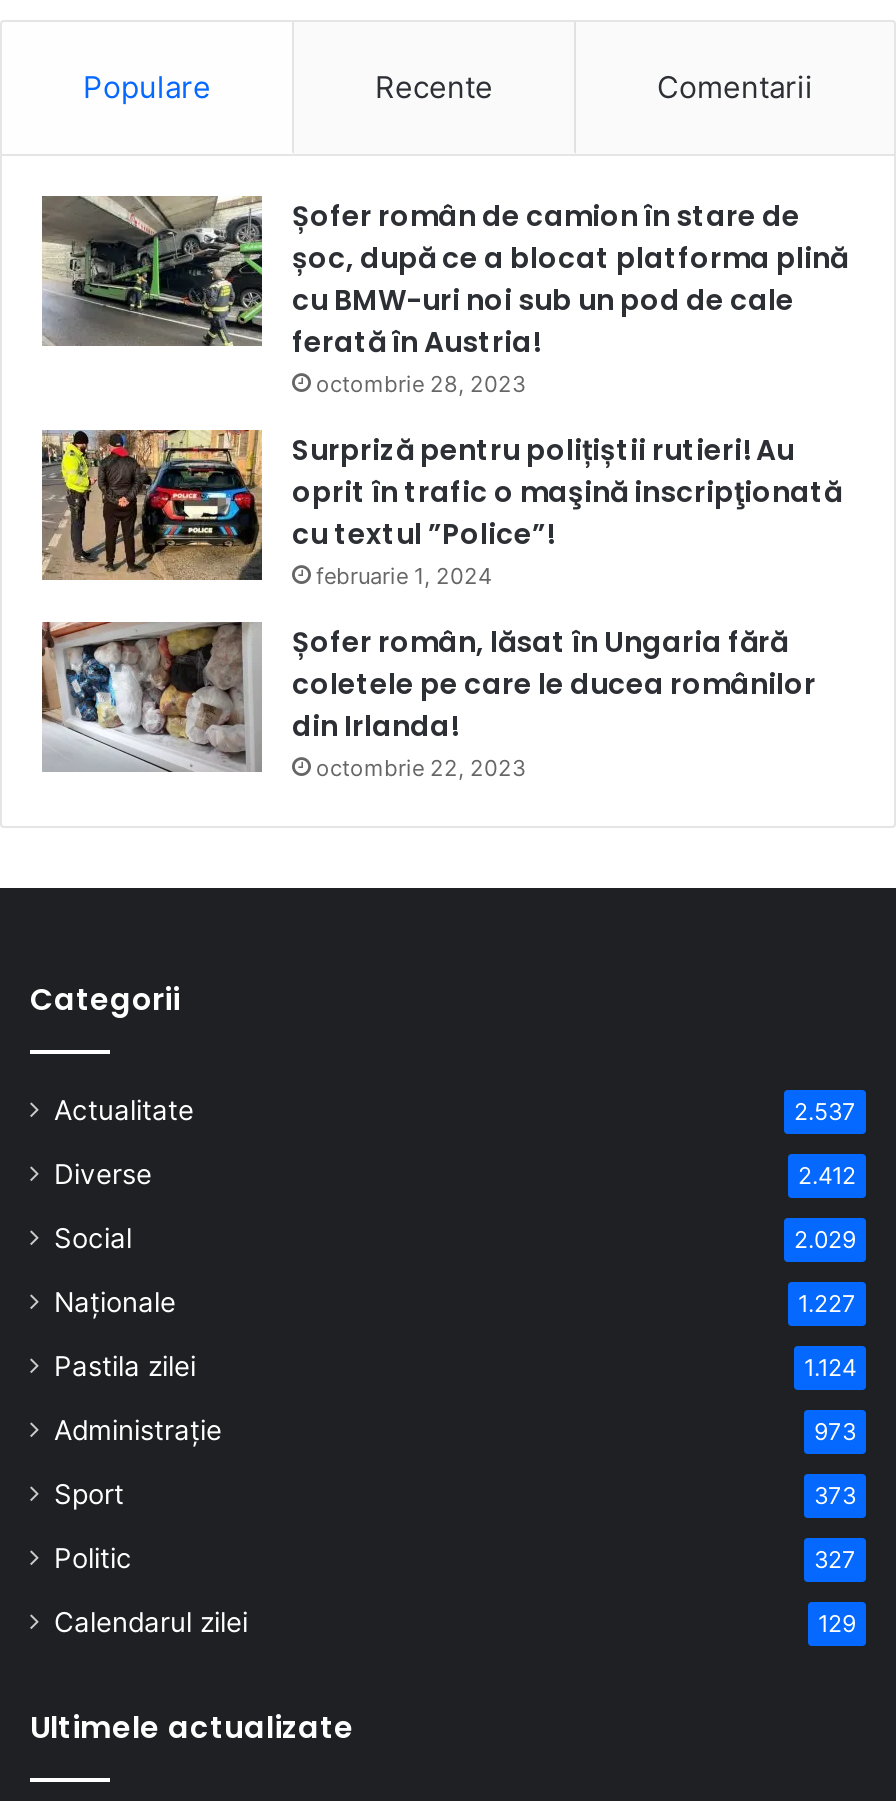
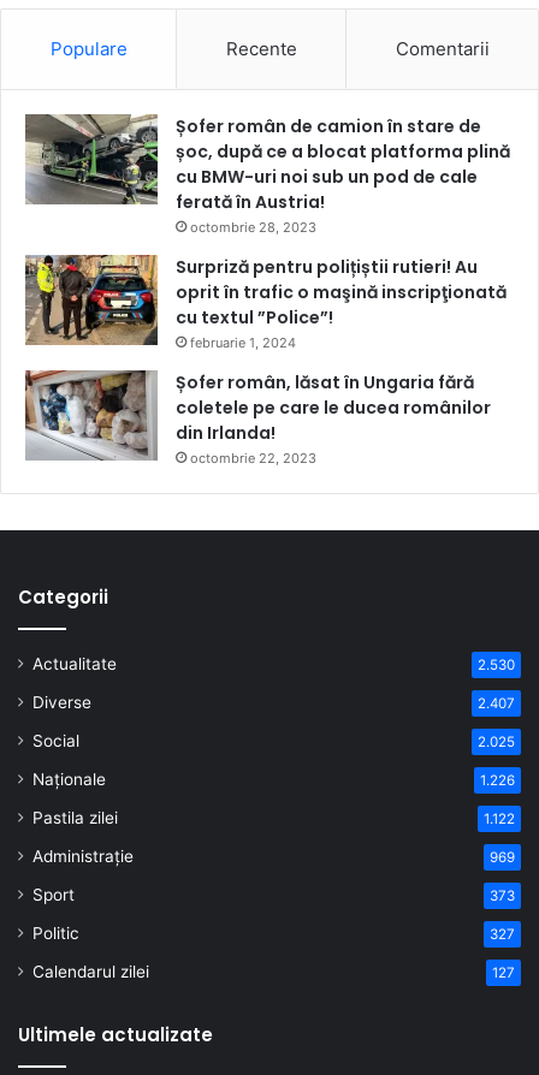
- 2.537
+ 2.530

- 2.412
+ 2.407

- 2.029
+ 2.025

- 1.227
+ 1.226

- 1.124
+ 1.122

- 973
+ 969

- 129
+ 127
